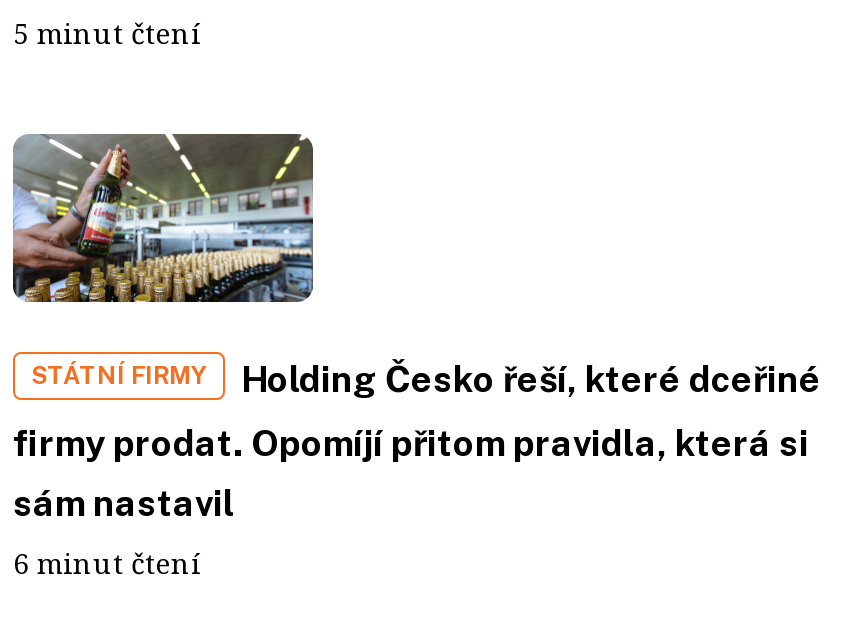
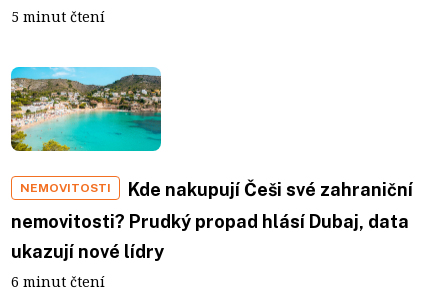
- [image]
- STÁTNÍ FIRMY
- Holding Česko řeší, které dceřiné
+ [image]
+ NEMOVITOSTI
+ Kde nakupují Češi své zahraniční

- firmy prodat. Opomíjí přitom pravidla, která si
- sám nastavil
+ nemovitosti? Prudký propad hlásí Dubaj, data
+ ukazují nové lídry
